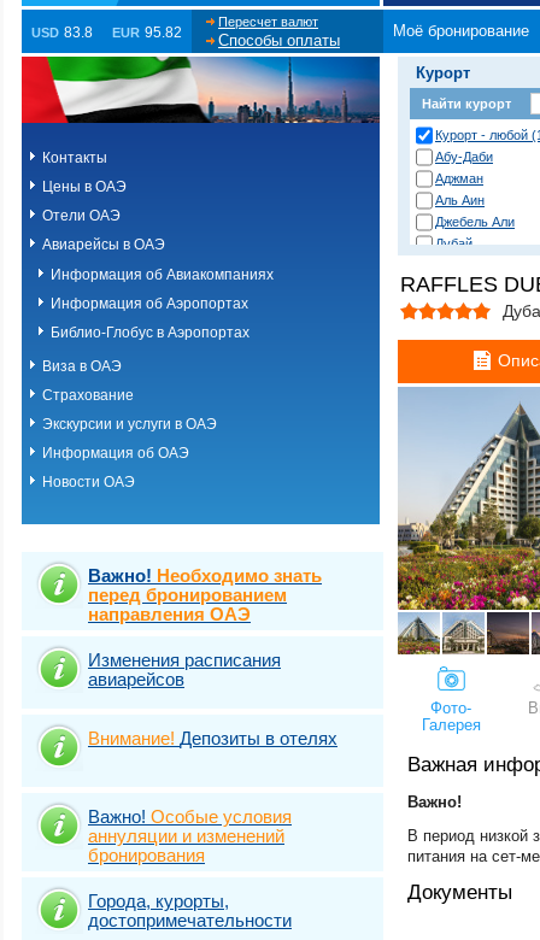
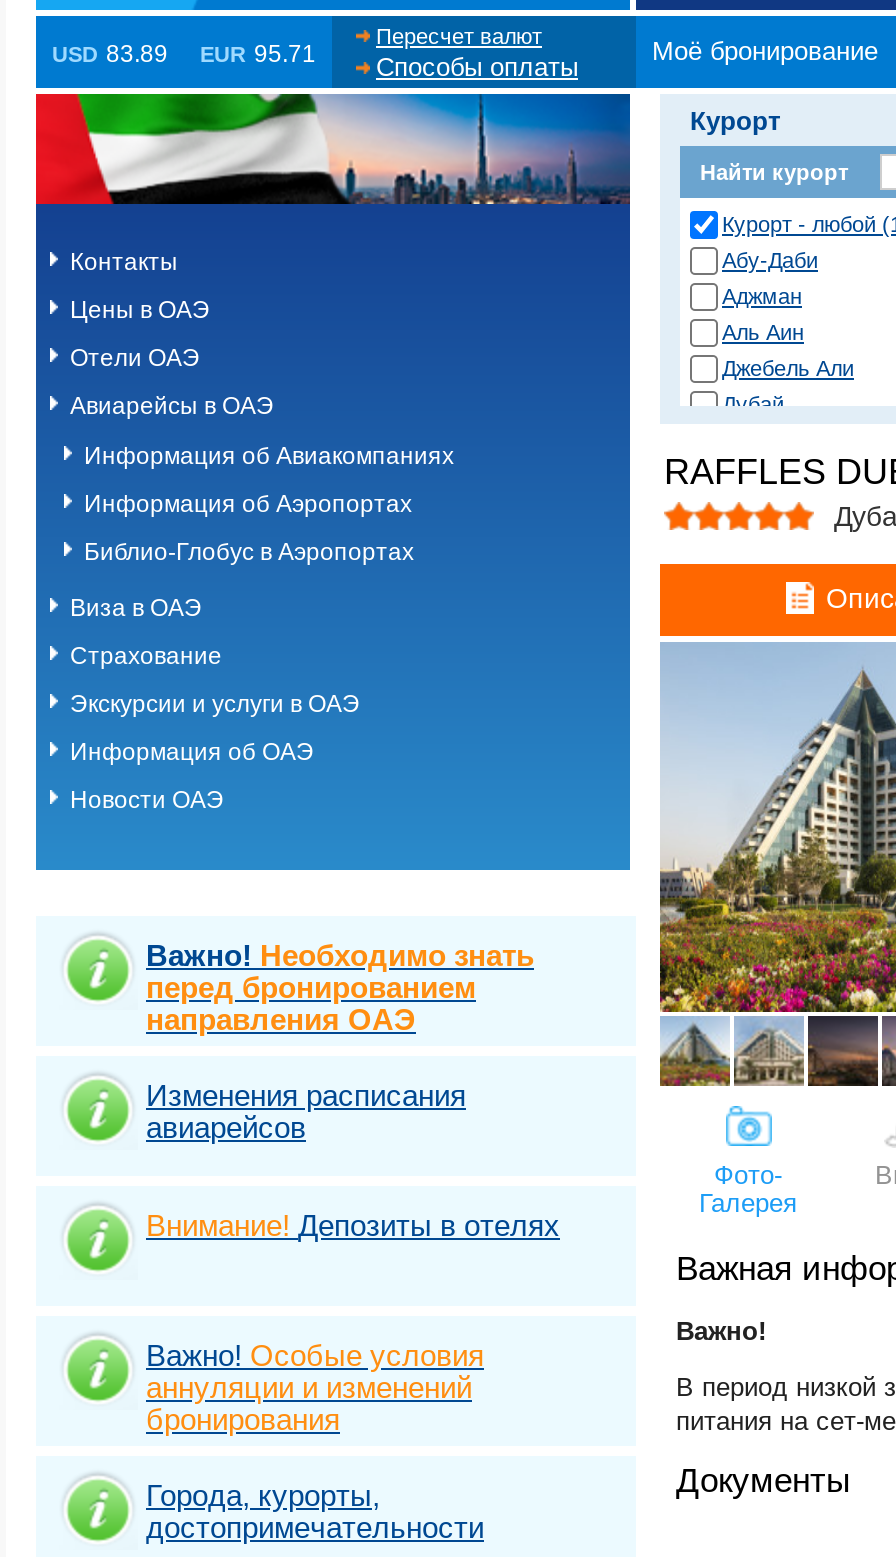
- USD 83.8
+ USD 83.89

- EUR 95.82
+ EUR 95.71
